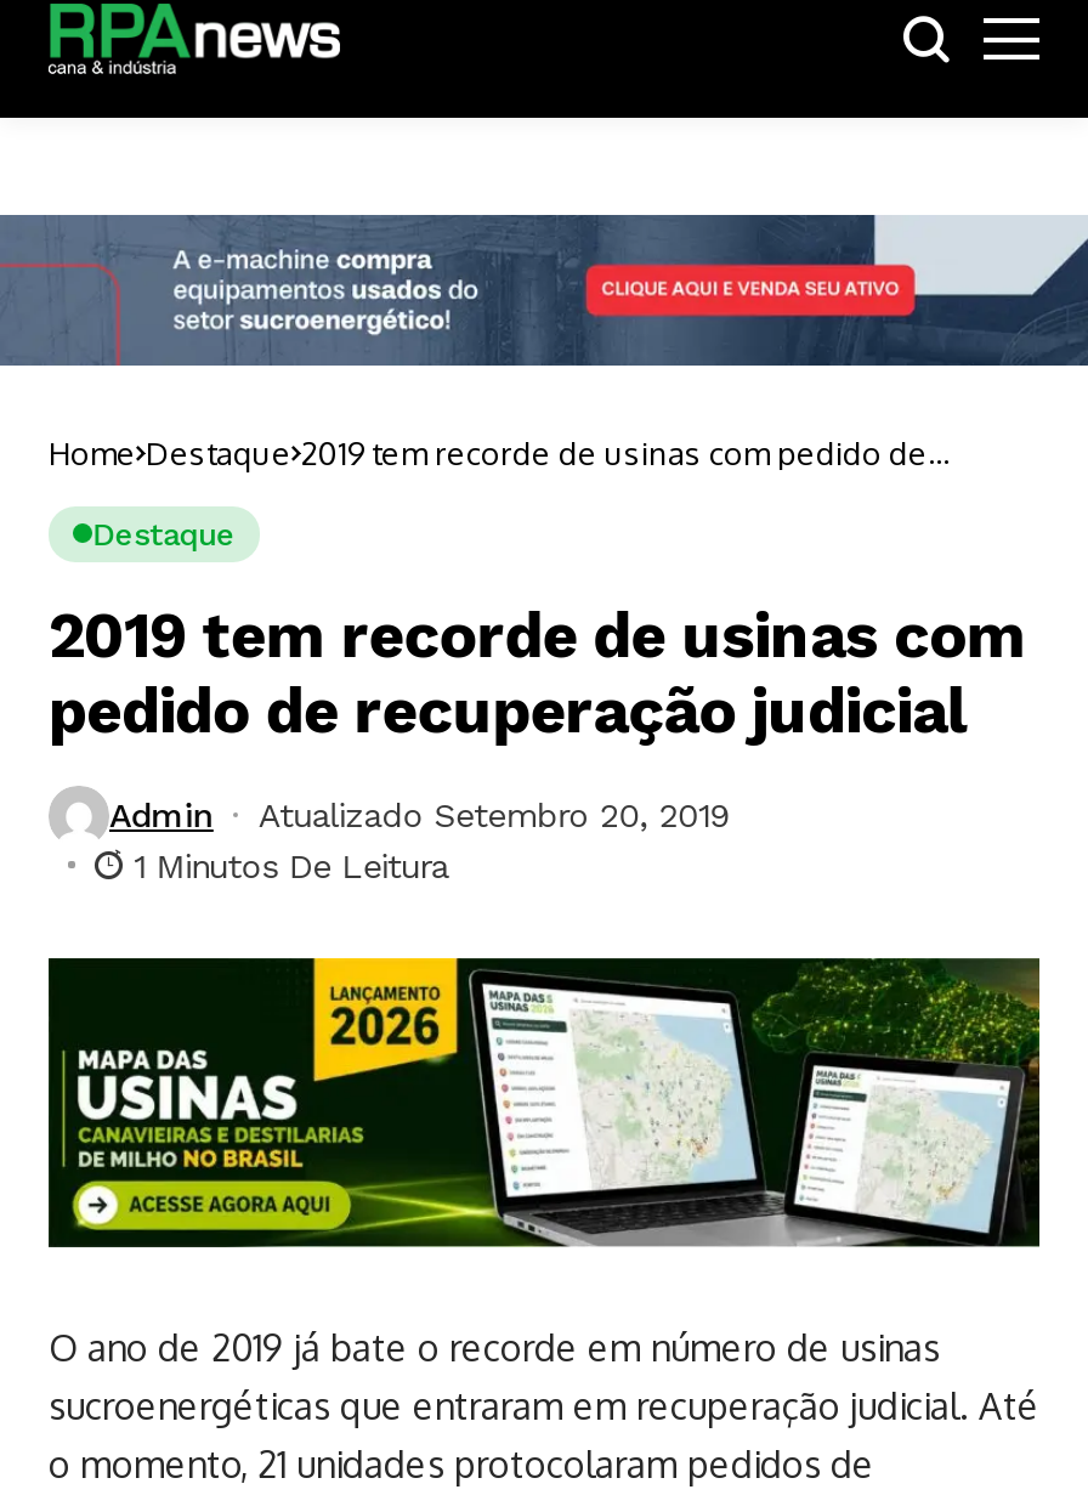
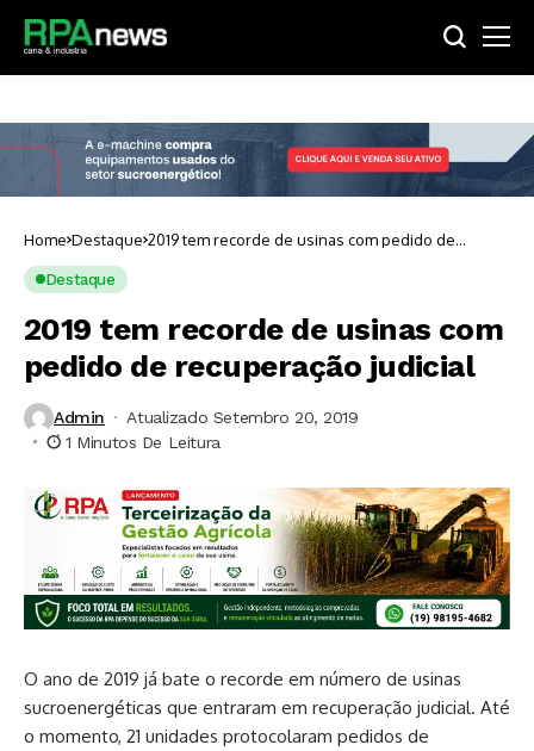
- [image]
+ [image]
